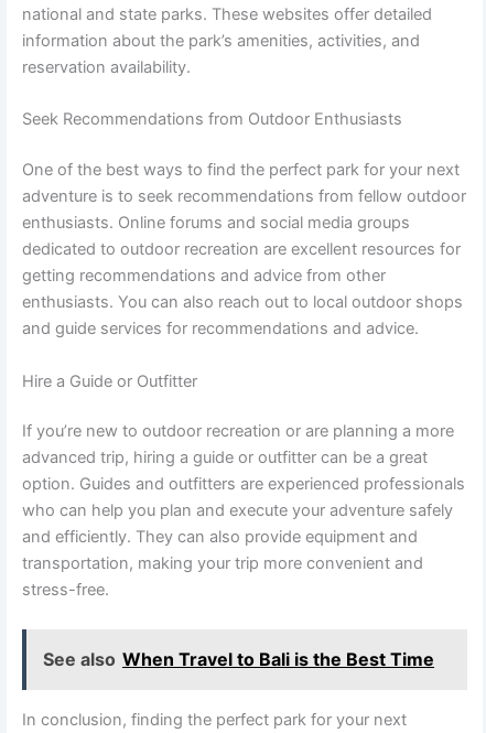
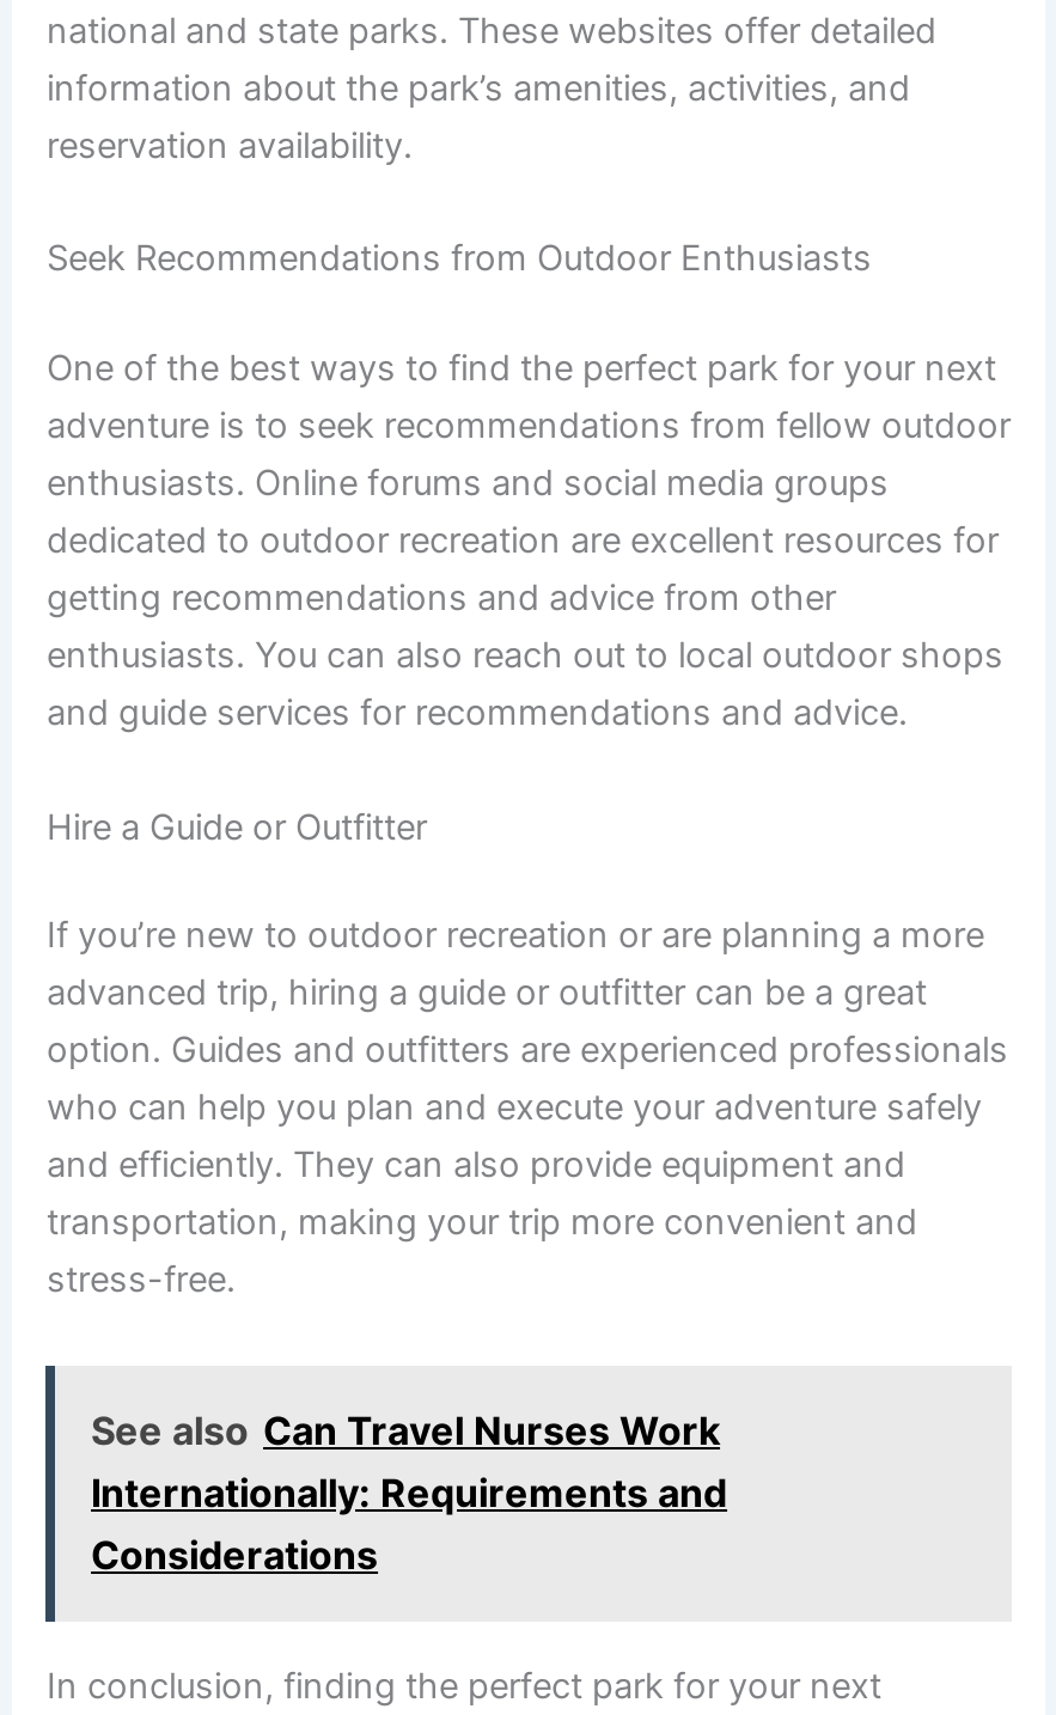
- See also When Travel to Bali is the Best Time
+ See also Can Travel Nurses Work
+ Internationally: Requirements and
+ Considerations
